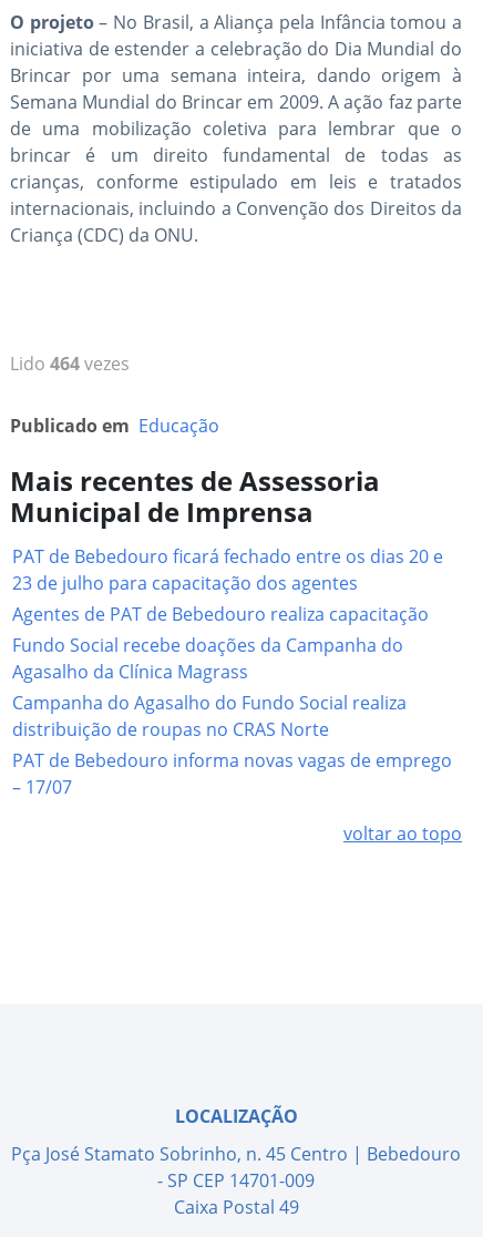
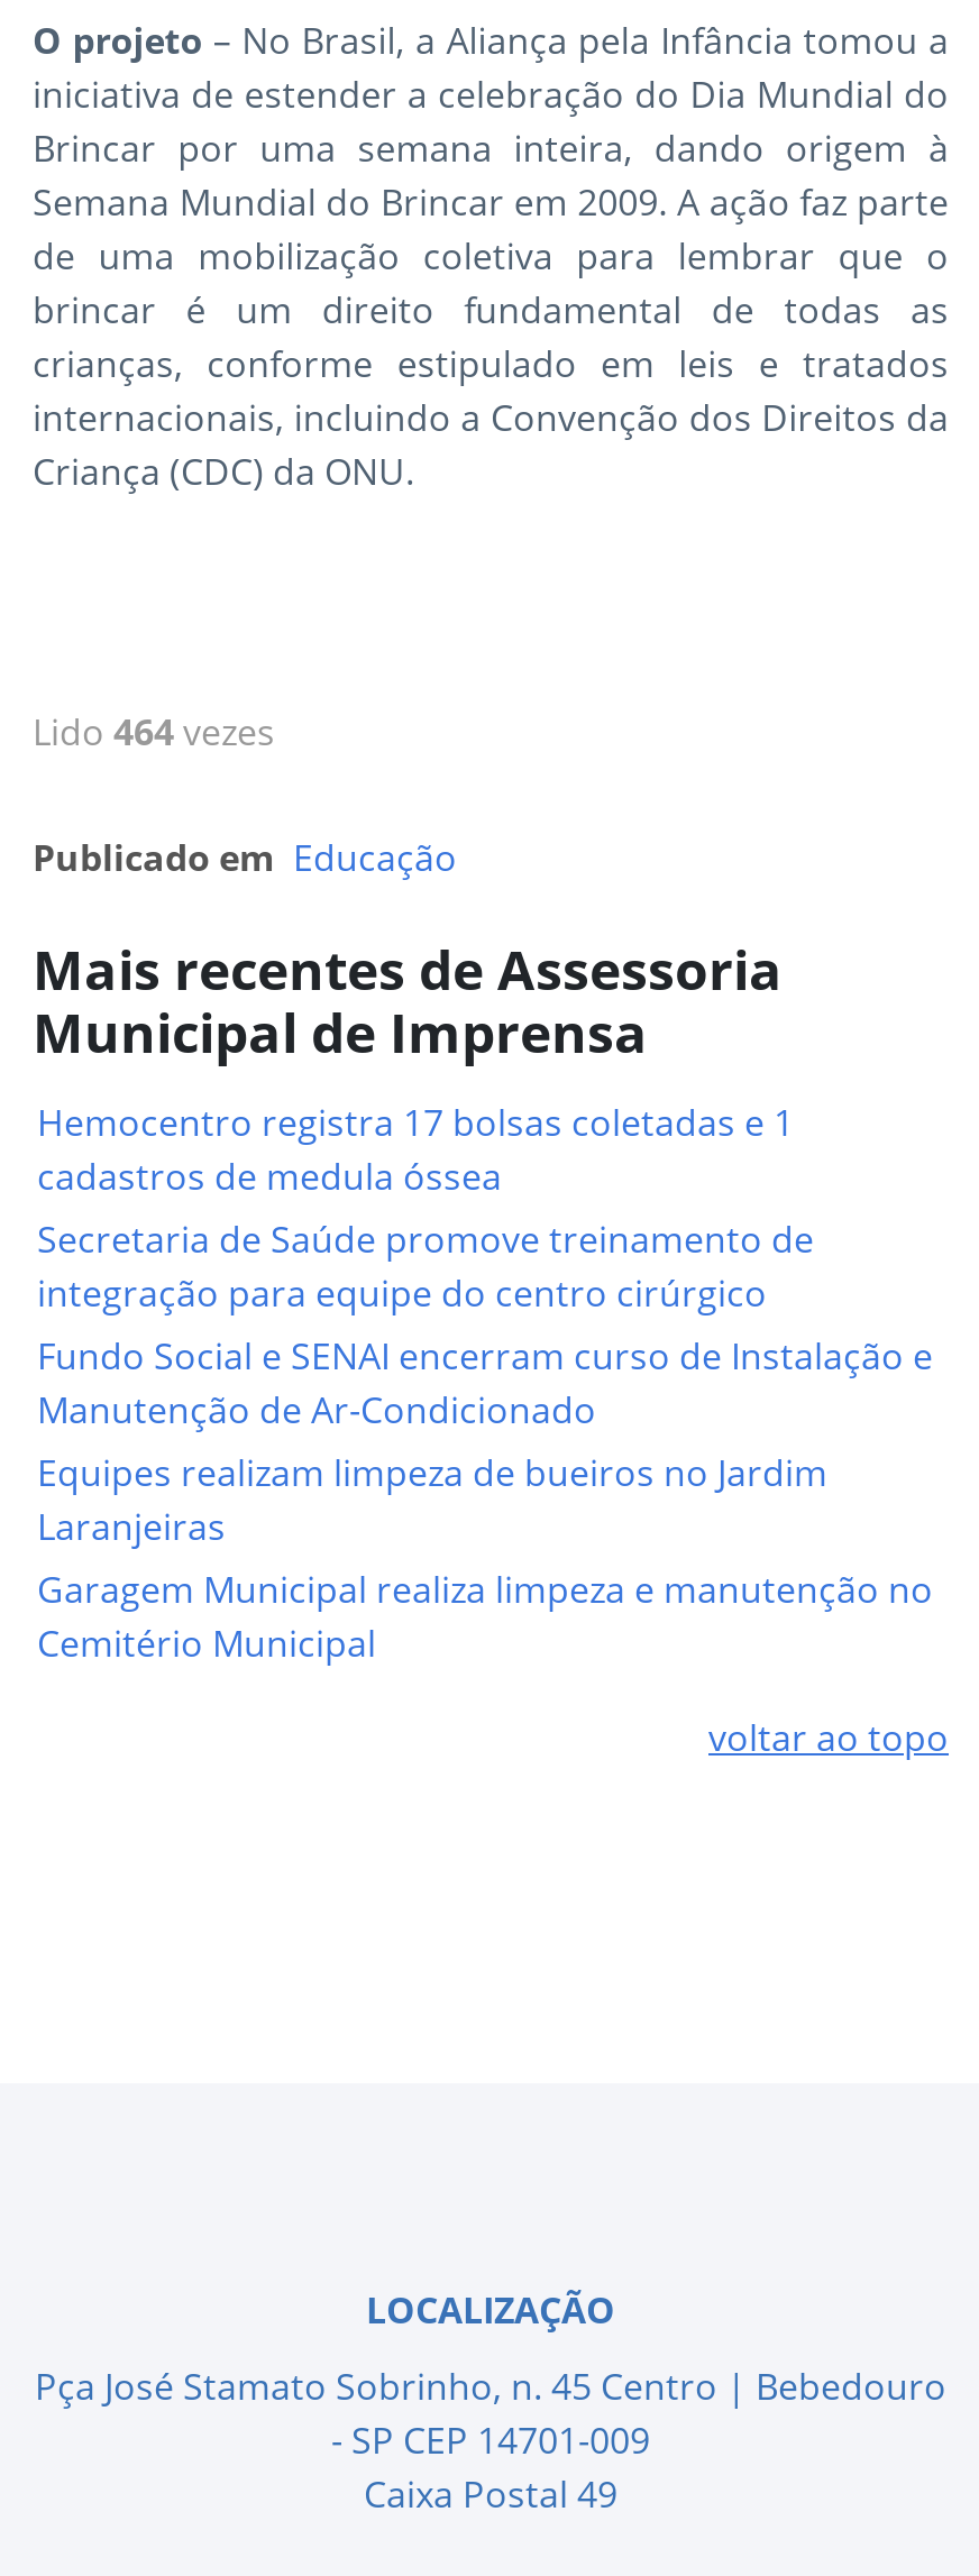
- PAT de Bebedouro ficará fechado entre os dias 20 e
- 23 de julho para capacitação dos agentes
- Agentes de PAT de Bebedouro realiza capacitação
- Fundo Social recebe doações da Campanha do
- Agasalho da Clínica Magrass
- Campanha do Agasalho do Fundo Social realiza
- distribuição de roupas no CRAS Norte
- PAT de Bebedouro informa novas vagas de emprego
- – 17/07
+ Hemocentro registra 17 bolsas coletadas e 1
+ cadastros de medula óssea
+ Secretaria de Saúde promove treinamento de
+ integração para equipe do centro cirúrgico
+ Fundo Social e SENAI encerram curso de Instalação e
+ Manutenção de Ar-Condicionado
+ Equipes realizam limpeza de bueiros no Jardim
+ Laranjeiras
+ Garagem Municipal realiza limpeza e manutenção no
+ Cemitério Municipal
